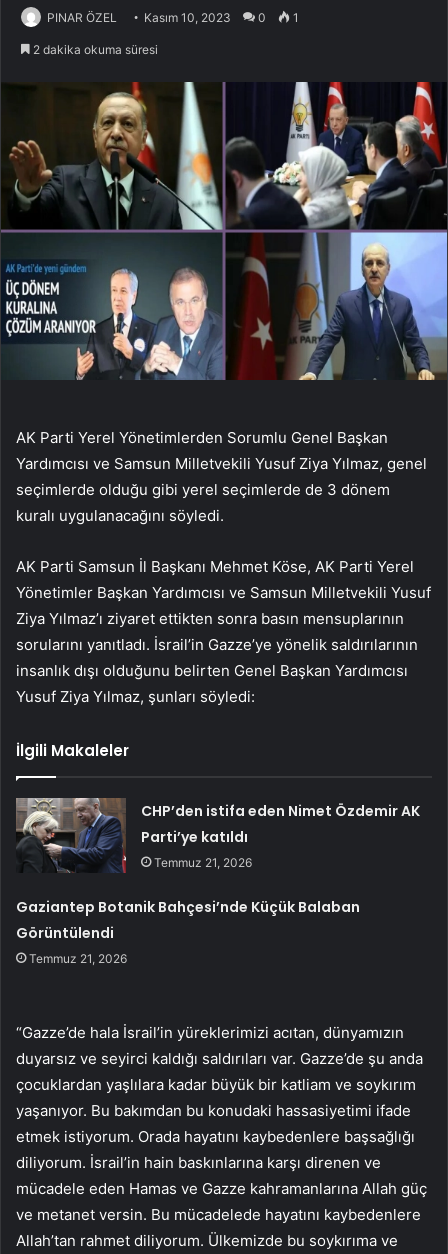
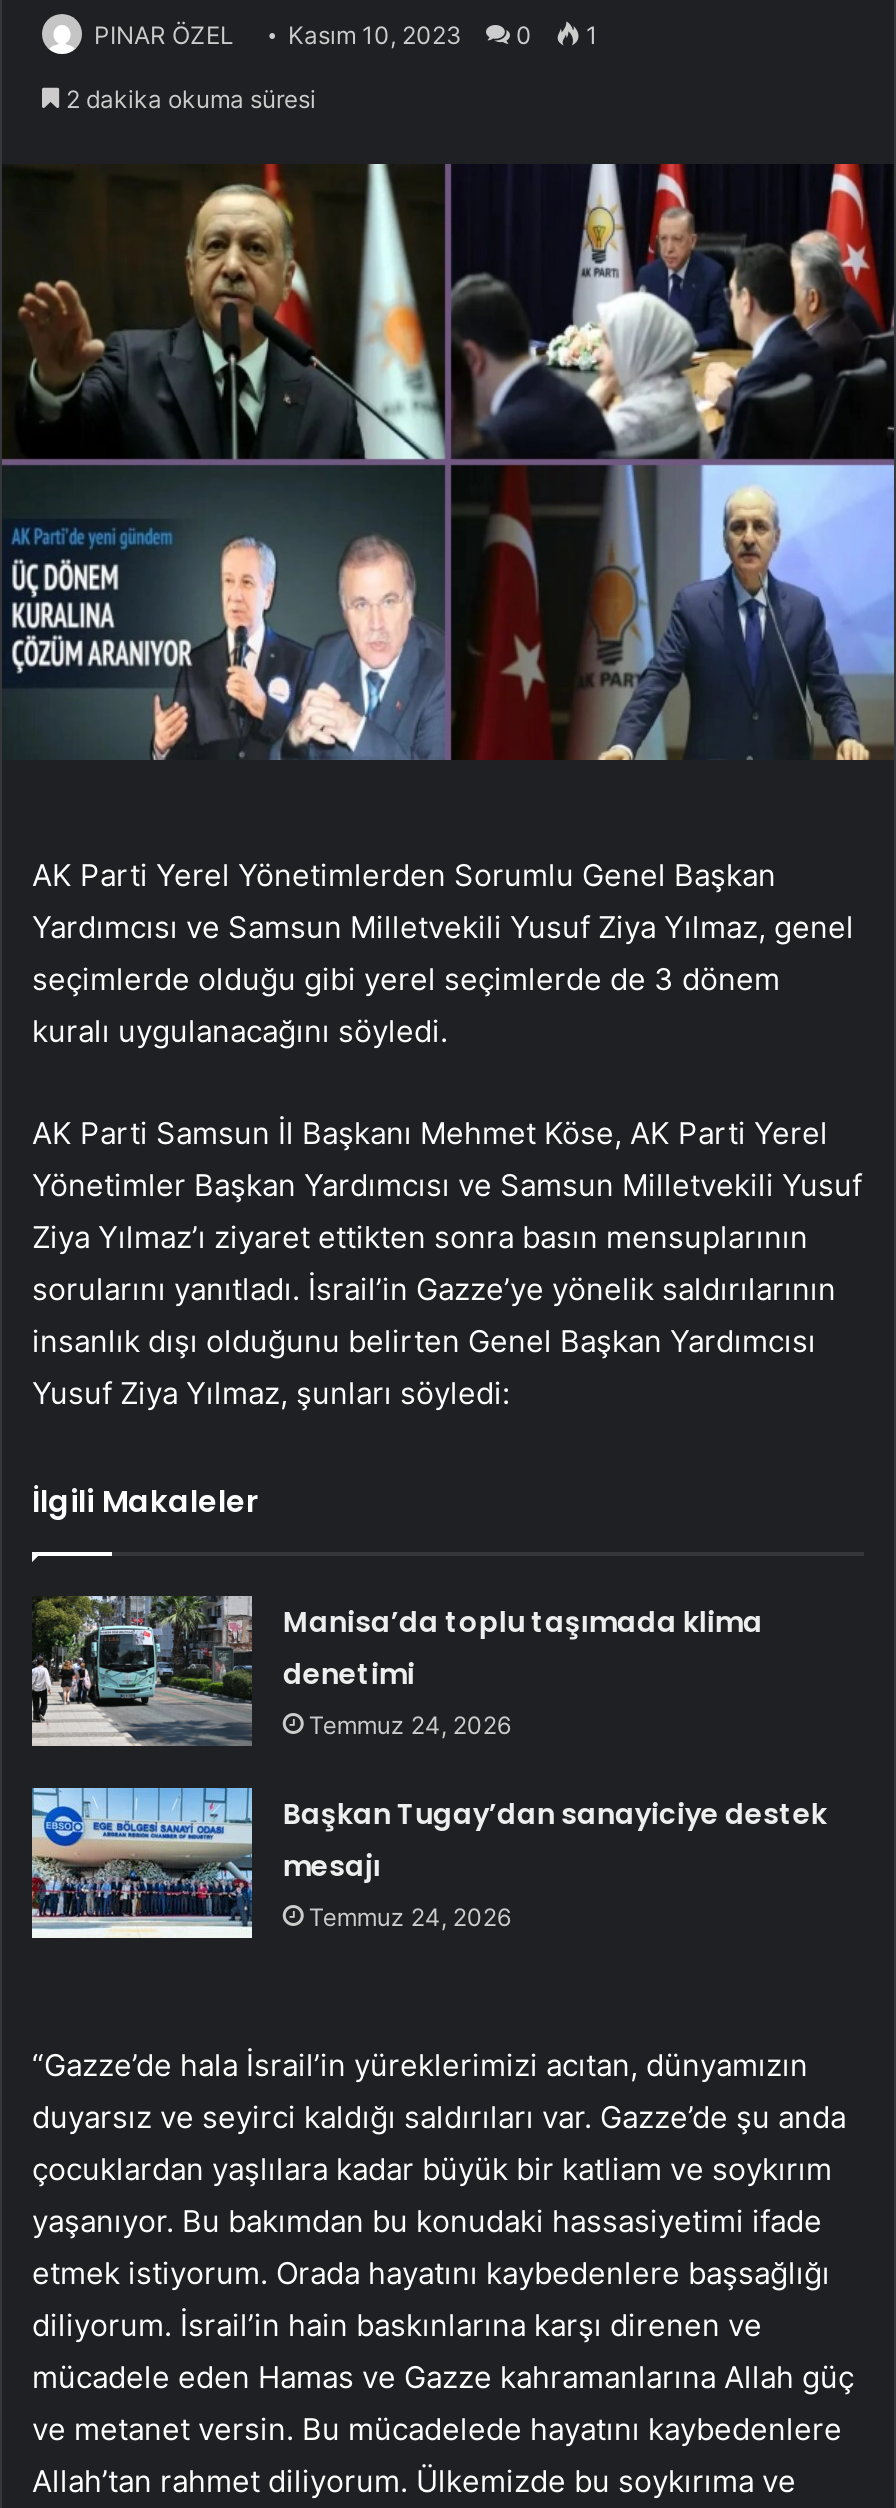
- [image]
- CHP’den istifa eden Nimet Özdemir AK
- Parti’ye katıldı
- Temmuz 21, 2026
+ [image]
+ Manisa’da toplu taşımada klima
+ denetimi
+ Temmuz 24, 2026

- Gaziantep Botanik Bahçesi’nde Küçük Balaban
- Görüntülendi
- Temmuz 21, 2026
+ Başkan Tugay’dan sanayiciye destek
+ mesajı
+ Temmuz 24, 2026
